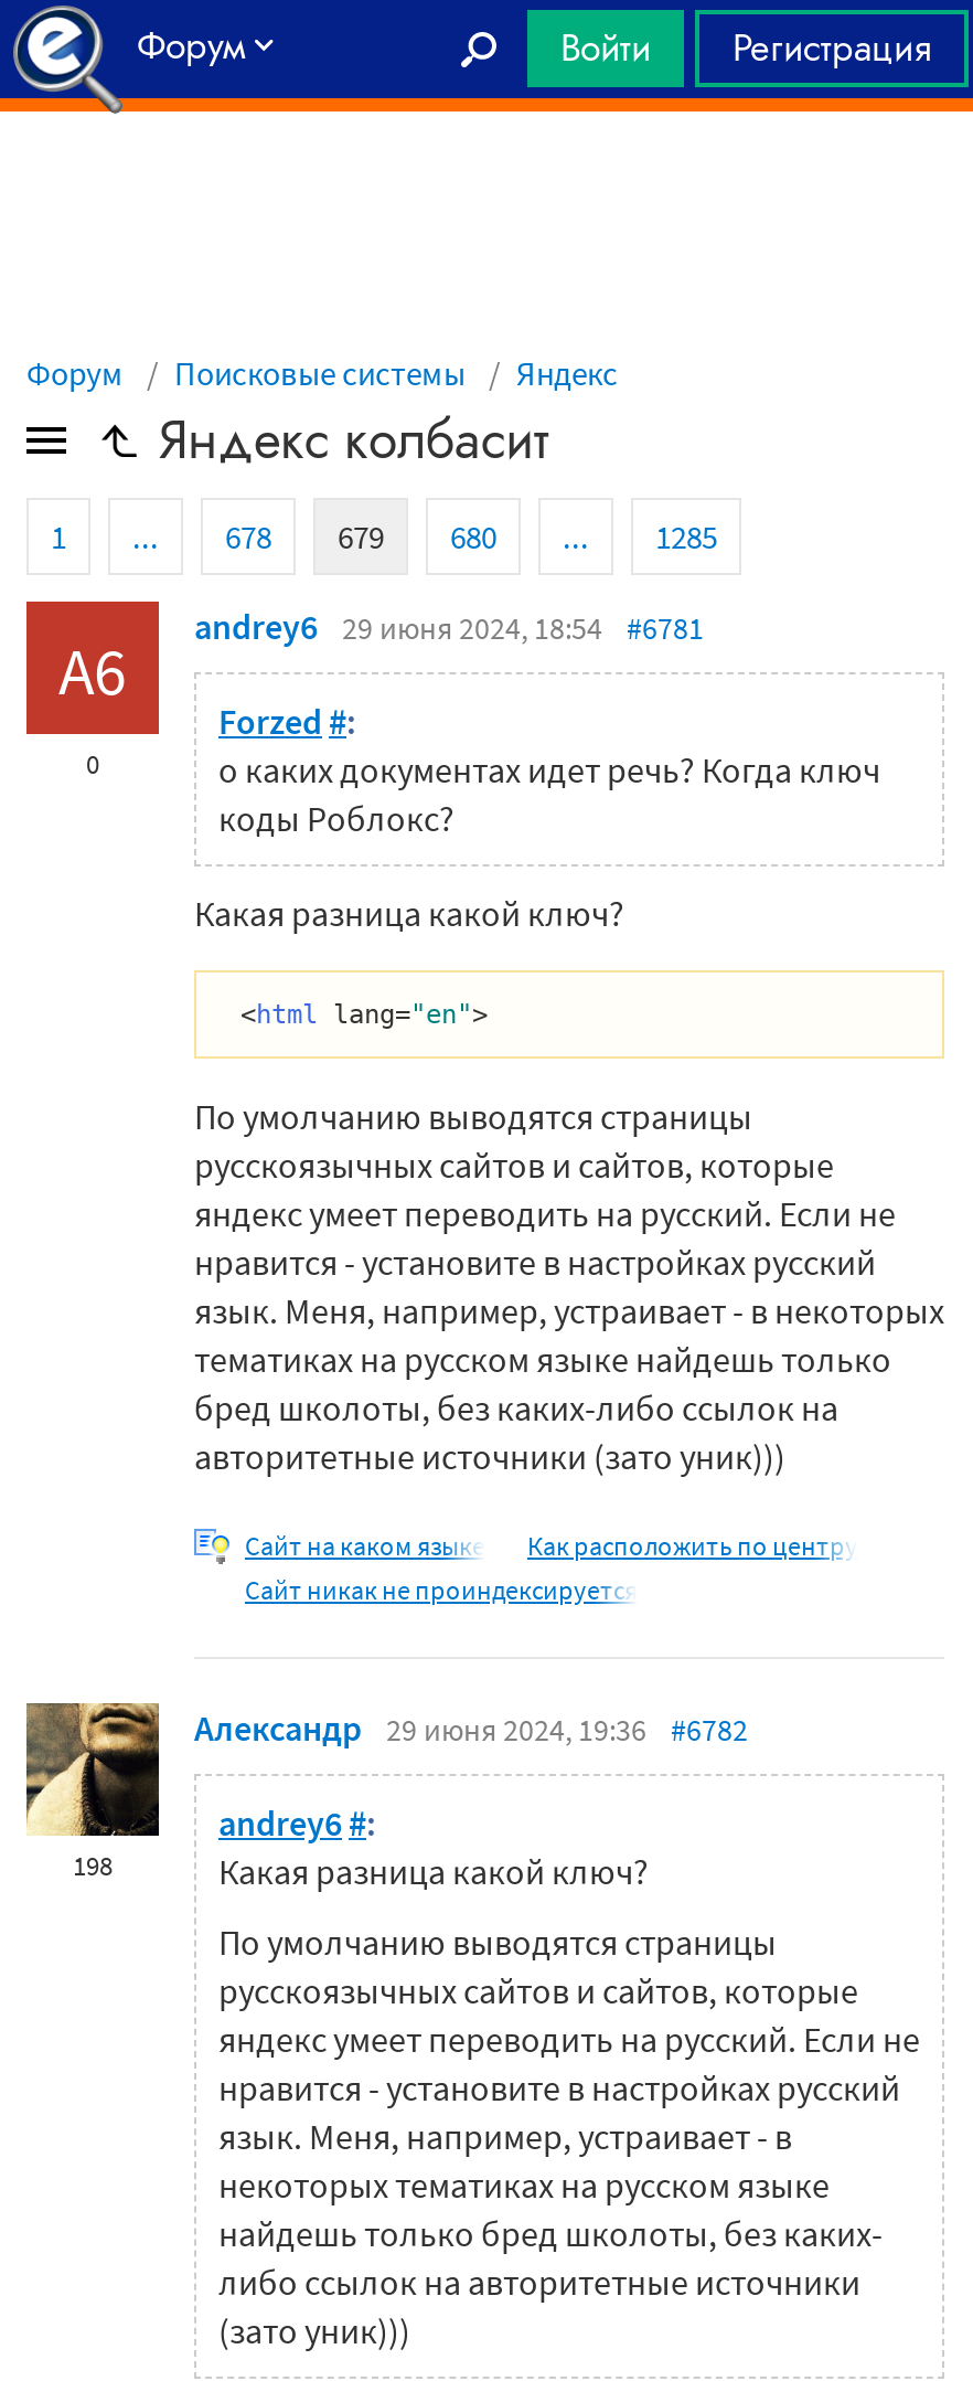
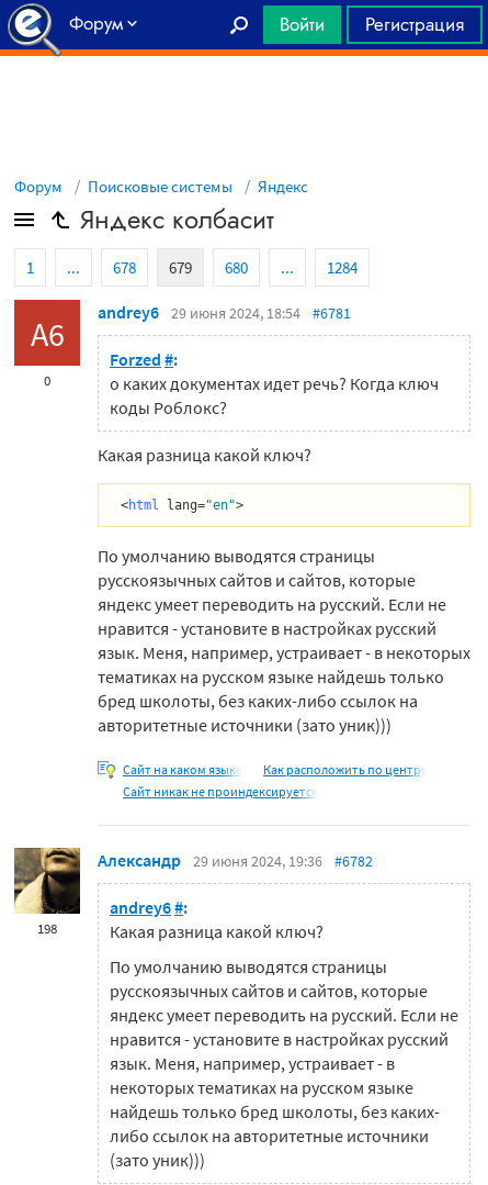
- 1285
+ 1284
